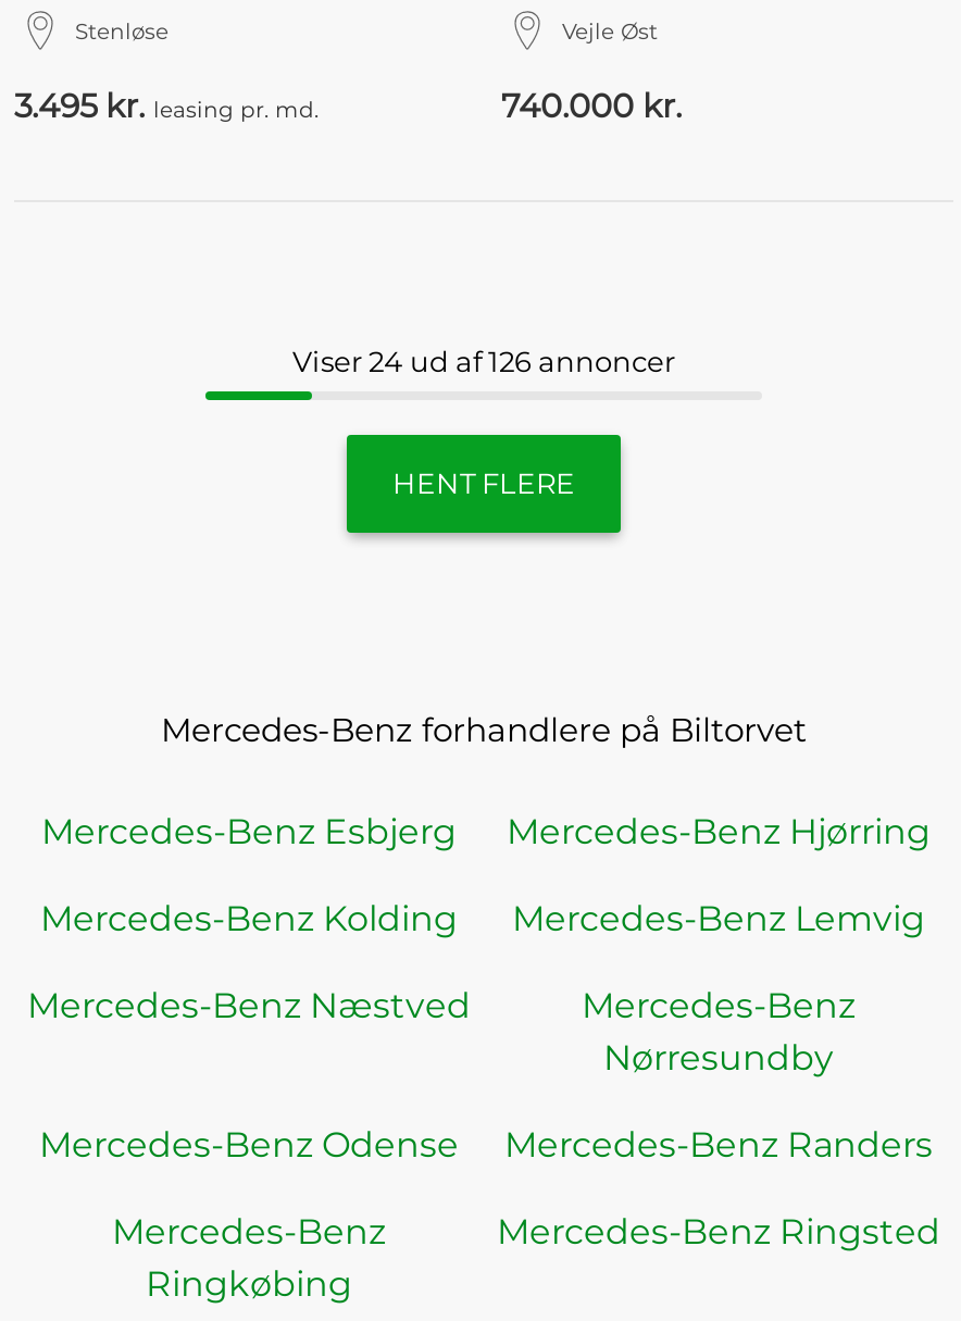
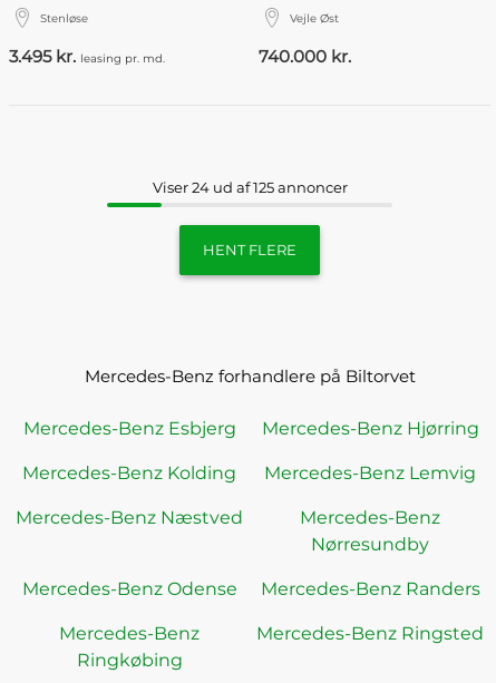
- Viser 24 ud af 126 annoncer
+ Viser 24 ud af 125 annoncer
